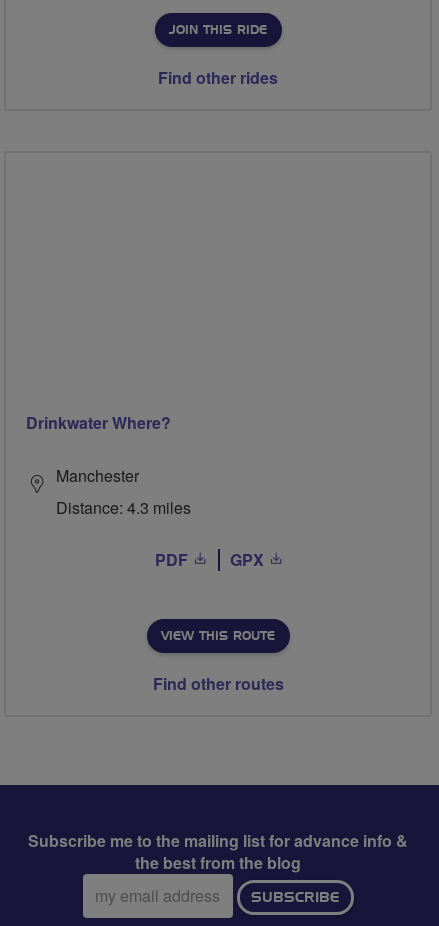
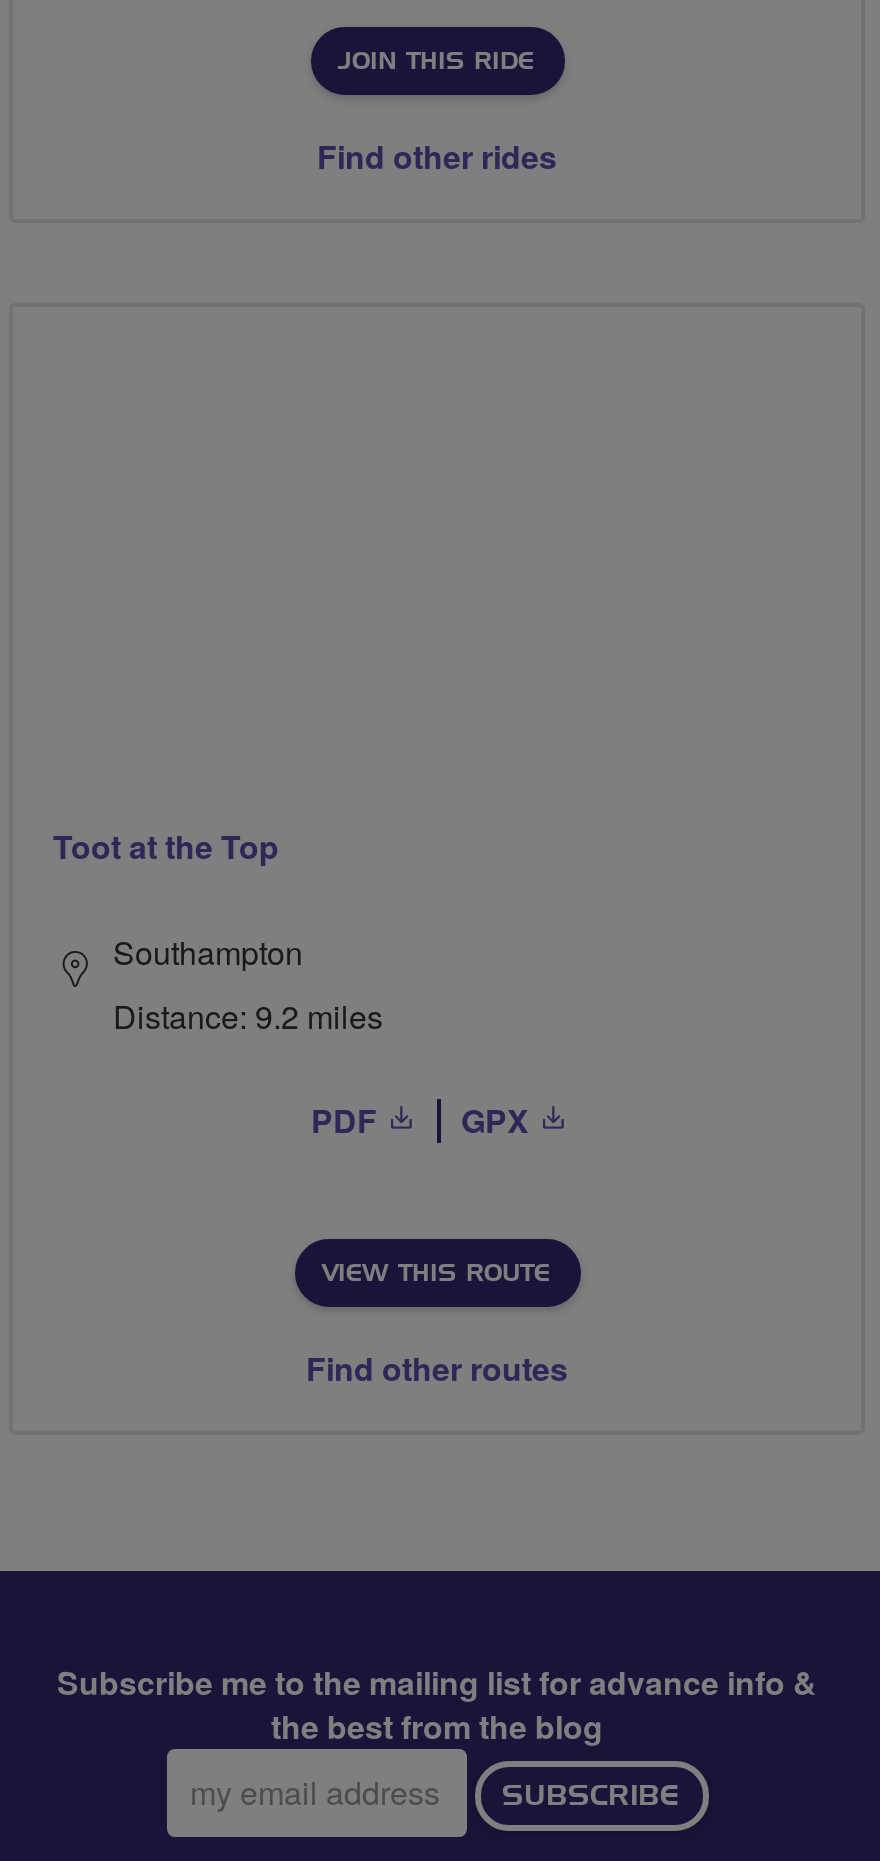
- Drinkwater Where?
+ Toot at the Top

- Manchester
- Distance: 4.3 miles
+ Southampton
+ Distance: 9.2 miles
